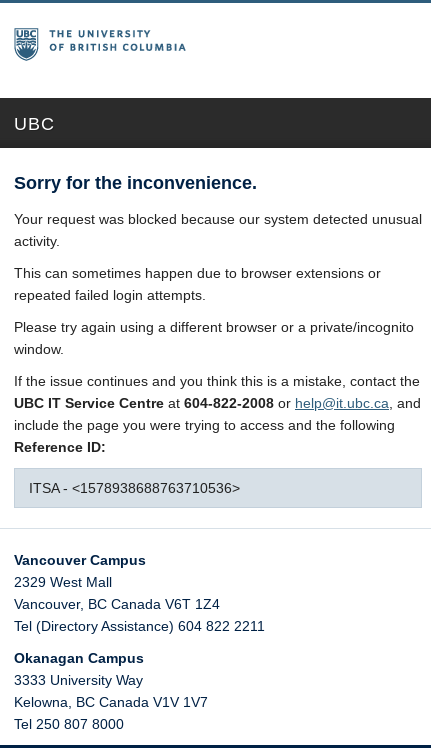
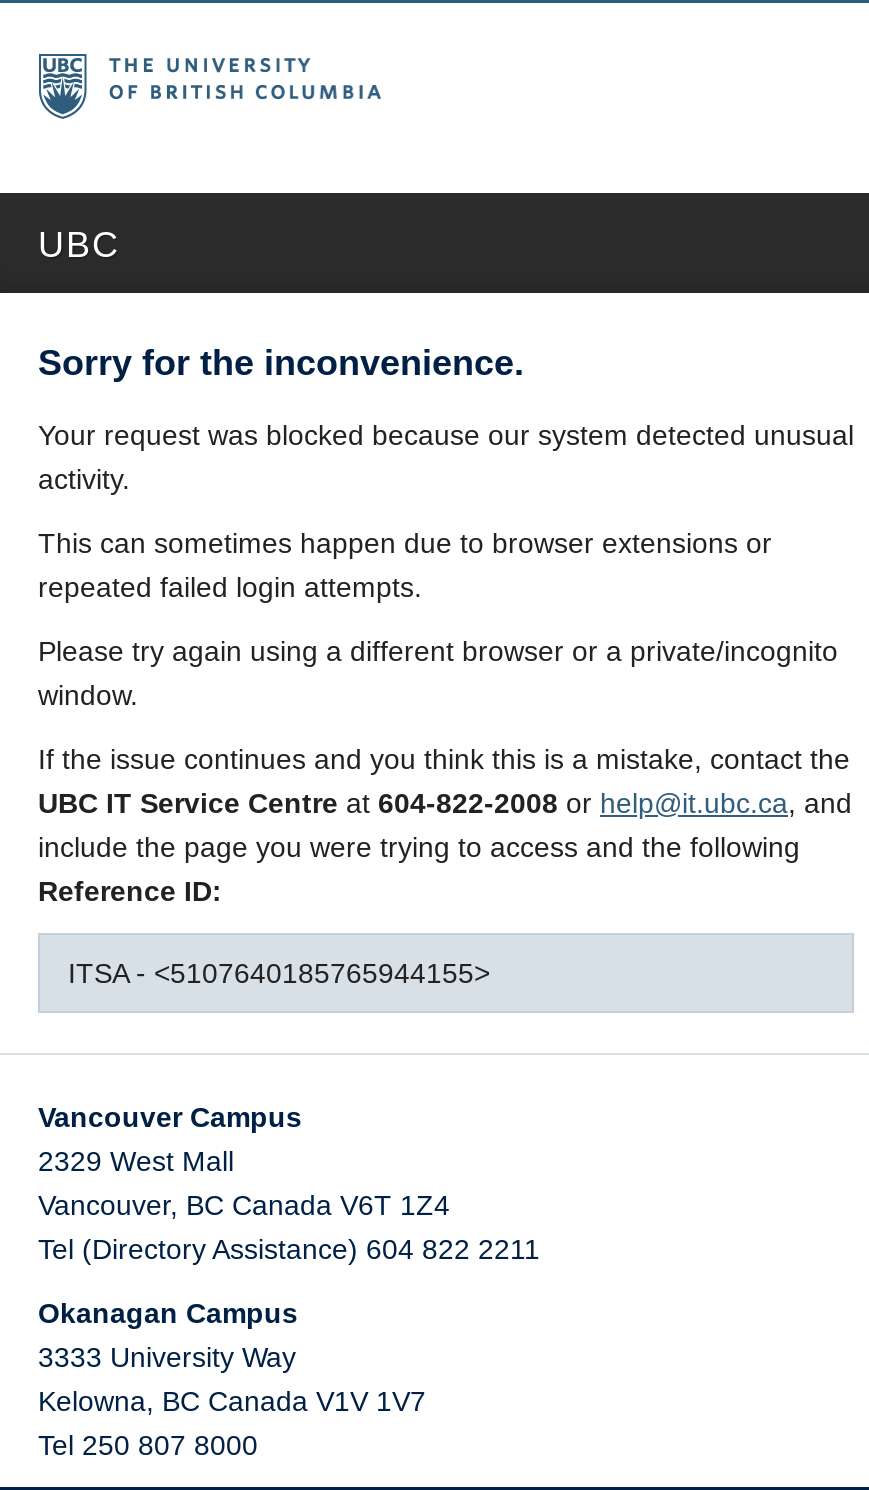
- ITSA - <1578938688763710536>
+ ITSA - <5107640185765944155>
